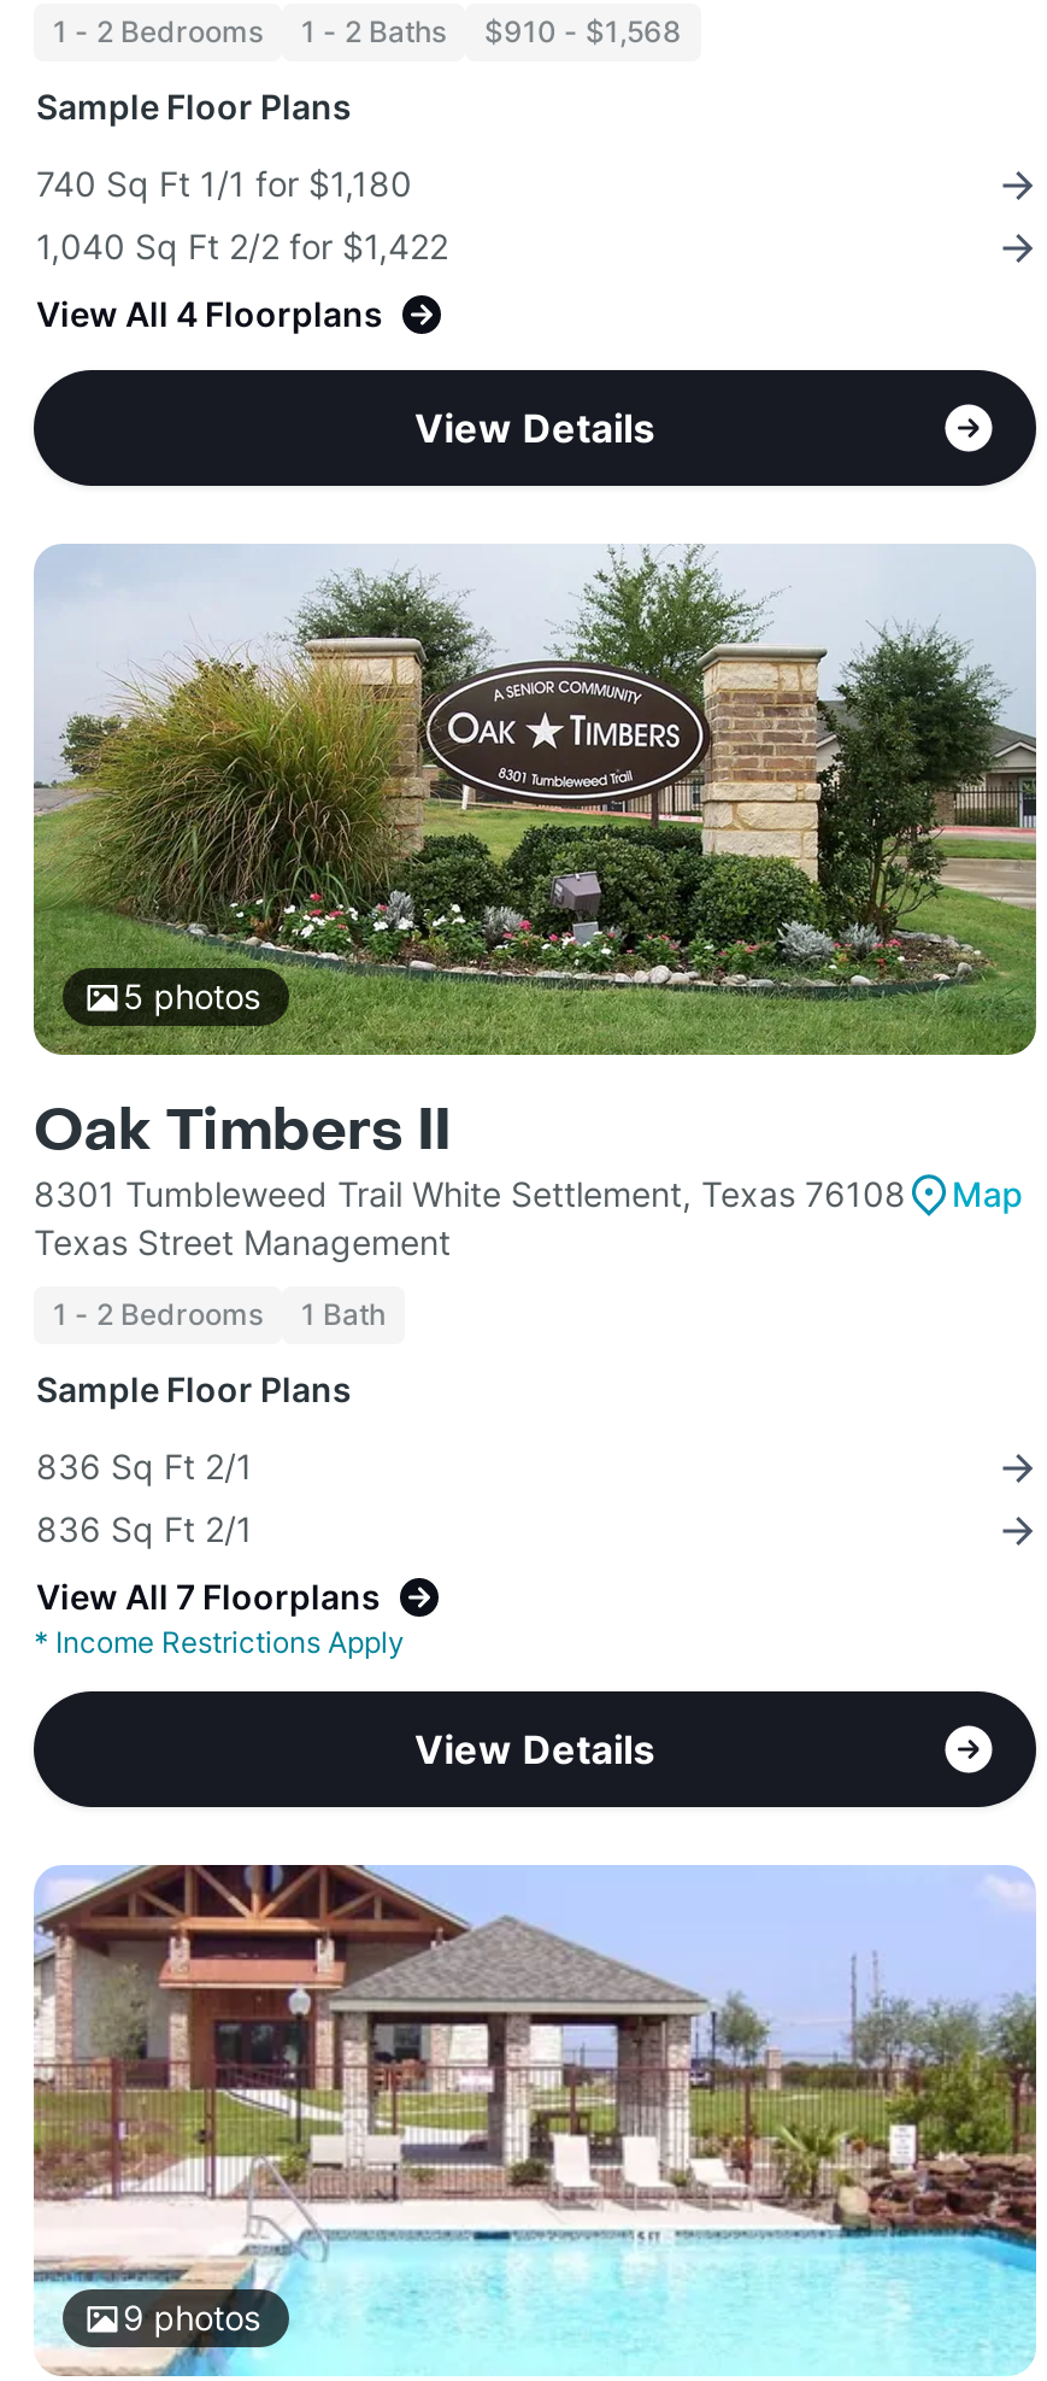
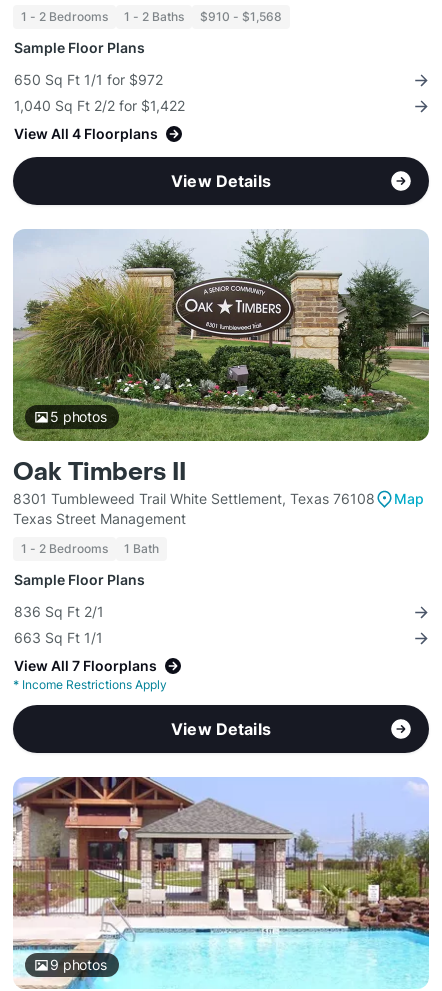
- 740 Sq Ft 1/1 for $1,180
+ 650 Sq Ft 1/1 for $972

- 836 Sq Ft 2/1
+ 663 Sq Ft 1/1
